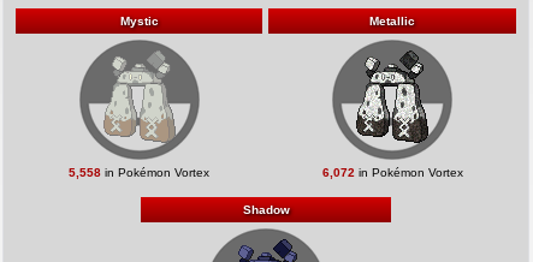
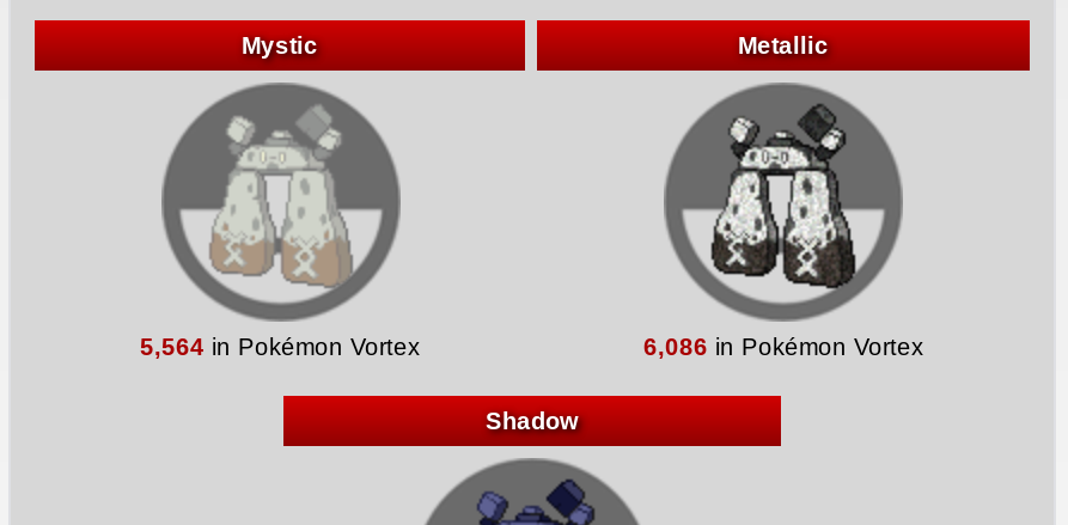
- 5,558 in Pokémon Vortex
+ 5,564 in Pokémon Vortex

- 6,072 in Pokémon Vortex
+ 6,086 in Pokémon Vortex
